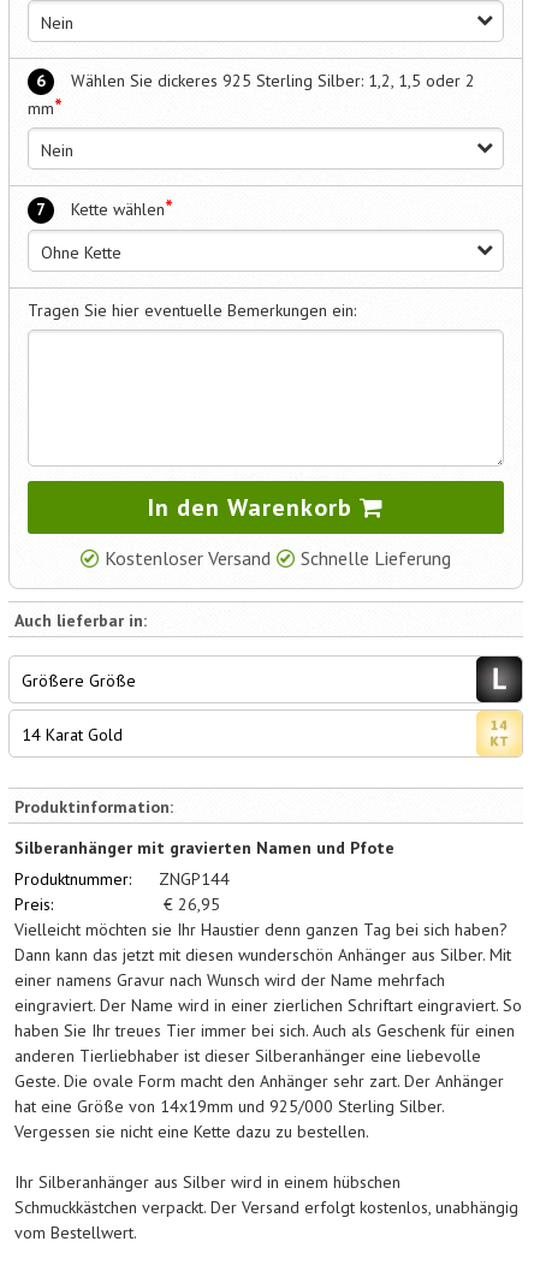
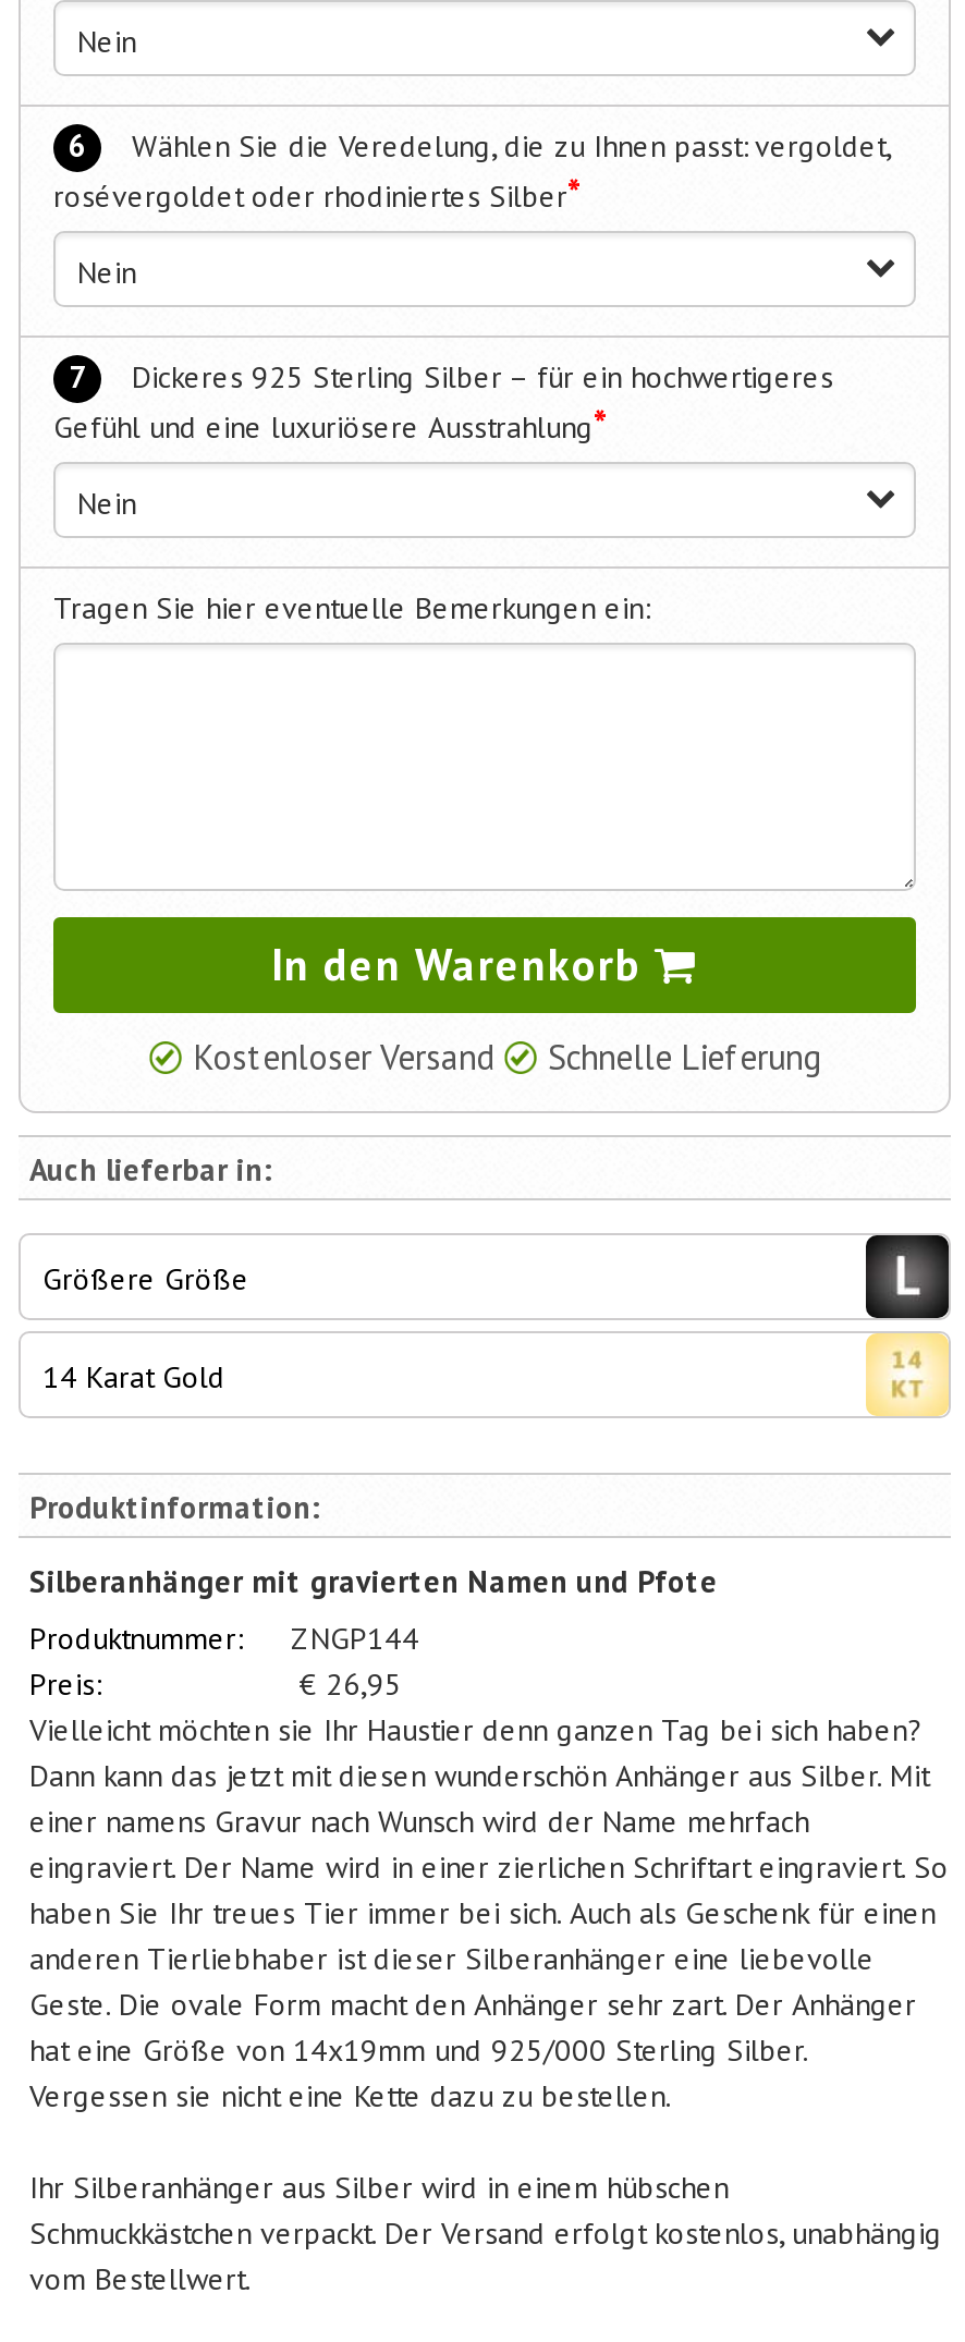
- Wählen Sie dickeres 925 Sterling Silber: 1,2, 1,5 oder 2
- mm*
+ Wählen Sie die Veredelung, die zu Ihnen passt: vergoldet,
+ rosévergoldet oder rhodiniertes Silber*

- Kette wählen*
+ Dickeres 925 Sterling Silber – für ein hochwertigeres
+ Gefühl und eine luxuriösere Ausstrahlung*

- Ohne Kette
+ Nein
